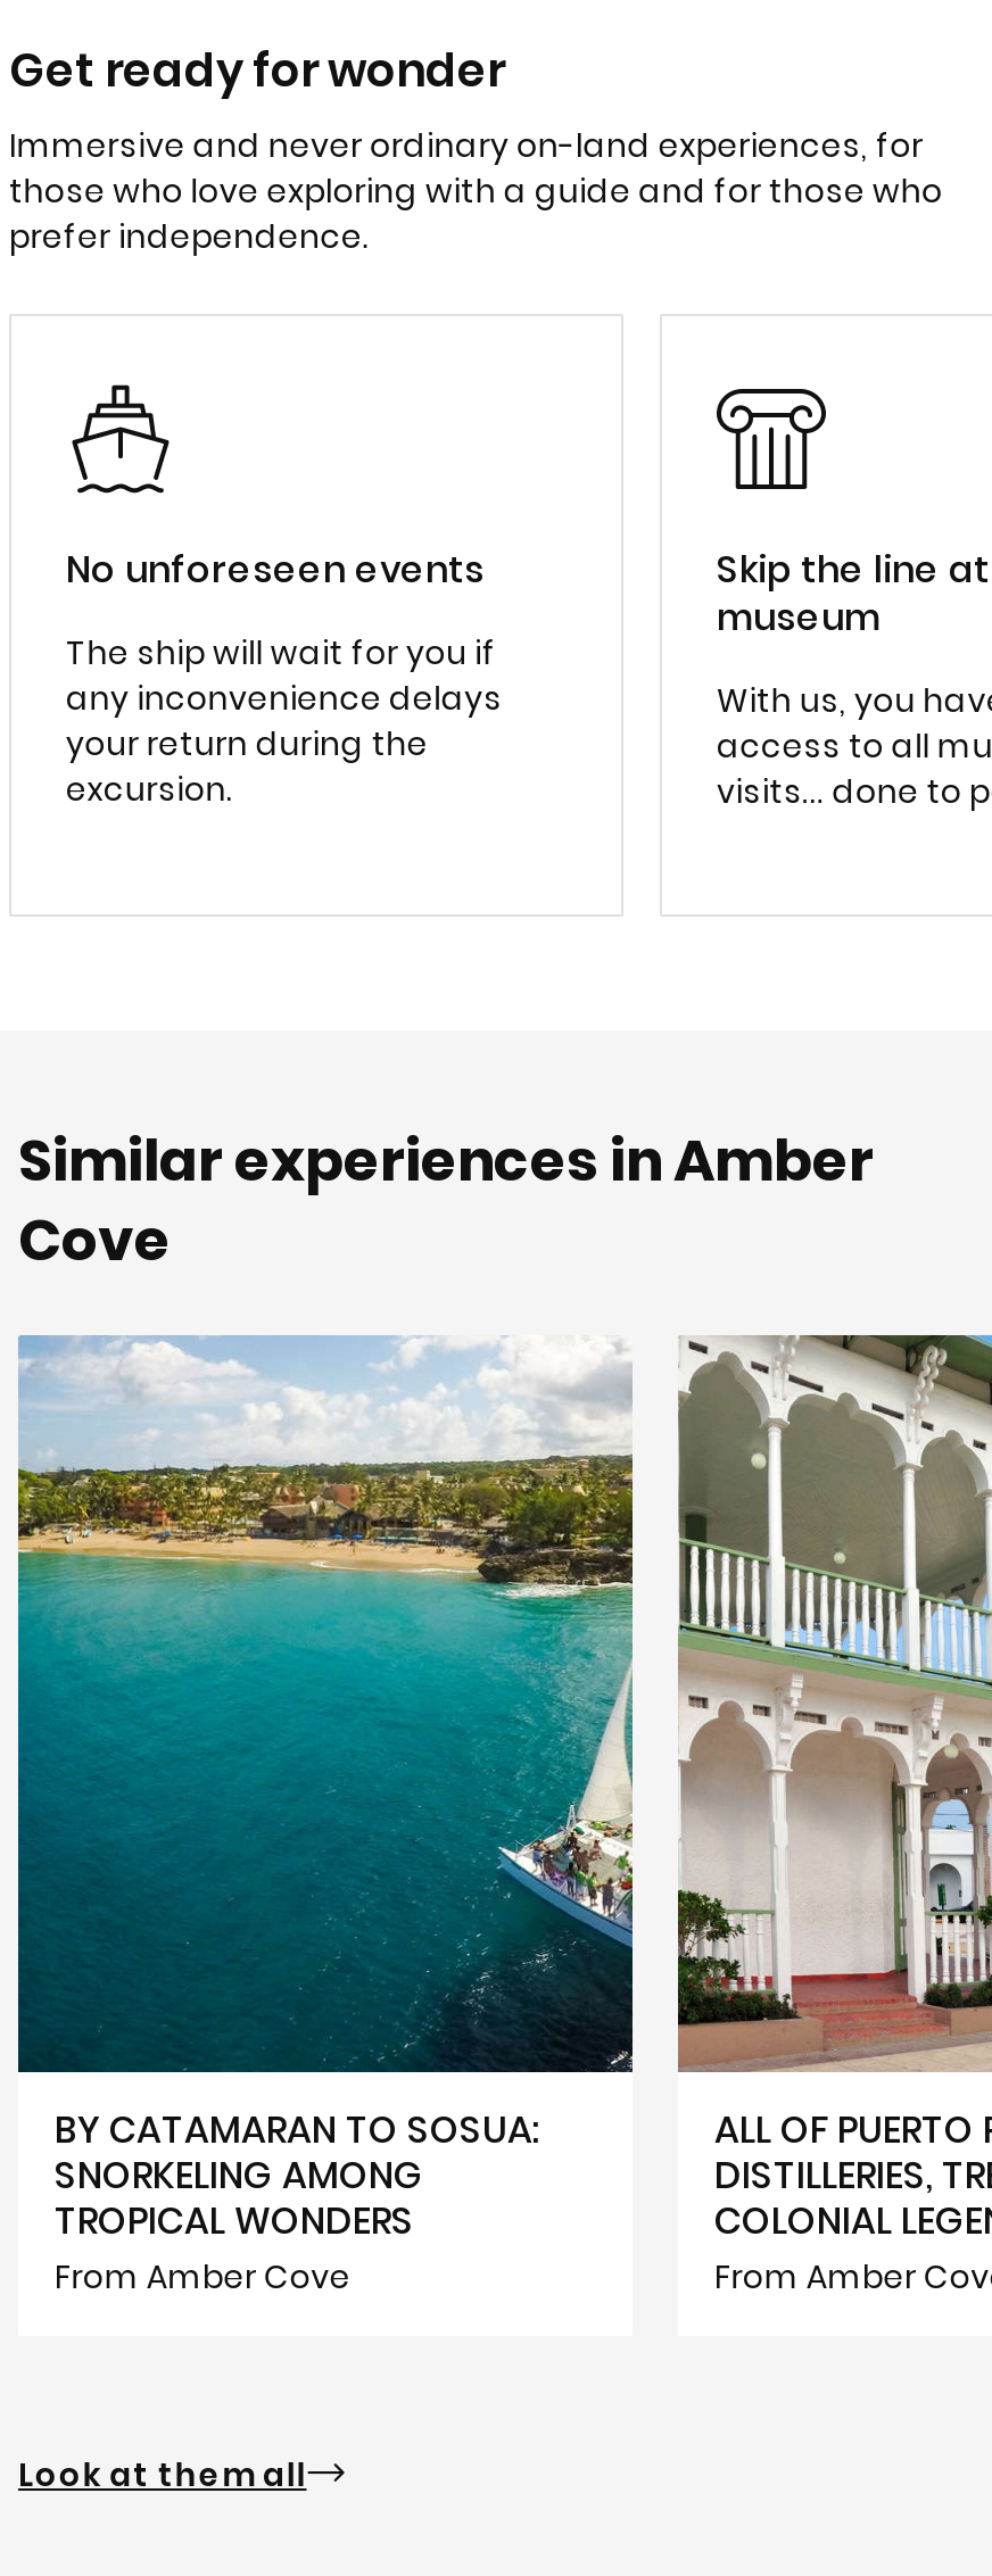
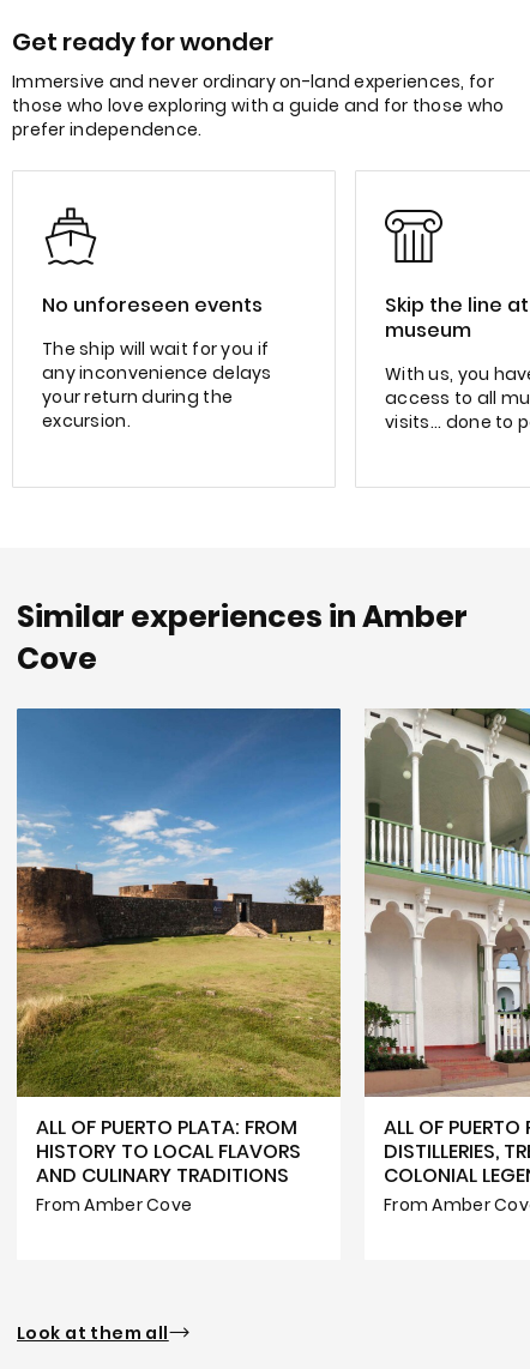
- [image]
- BY CATAMARAN TO SOSUA:
- SNORKELING AMONG
- TROPICAL WONDERS
+ [image]
+ ALL OF PUERTO PLATA: FROM
+ HISTORY TO LOCAL FLAVORS
+ AND CULINARY TRADITIONS
